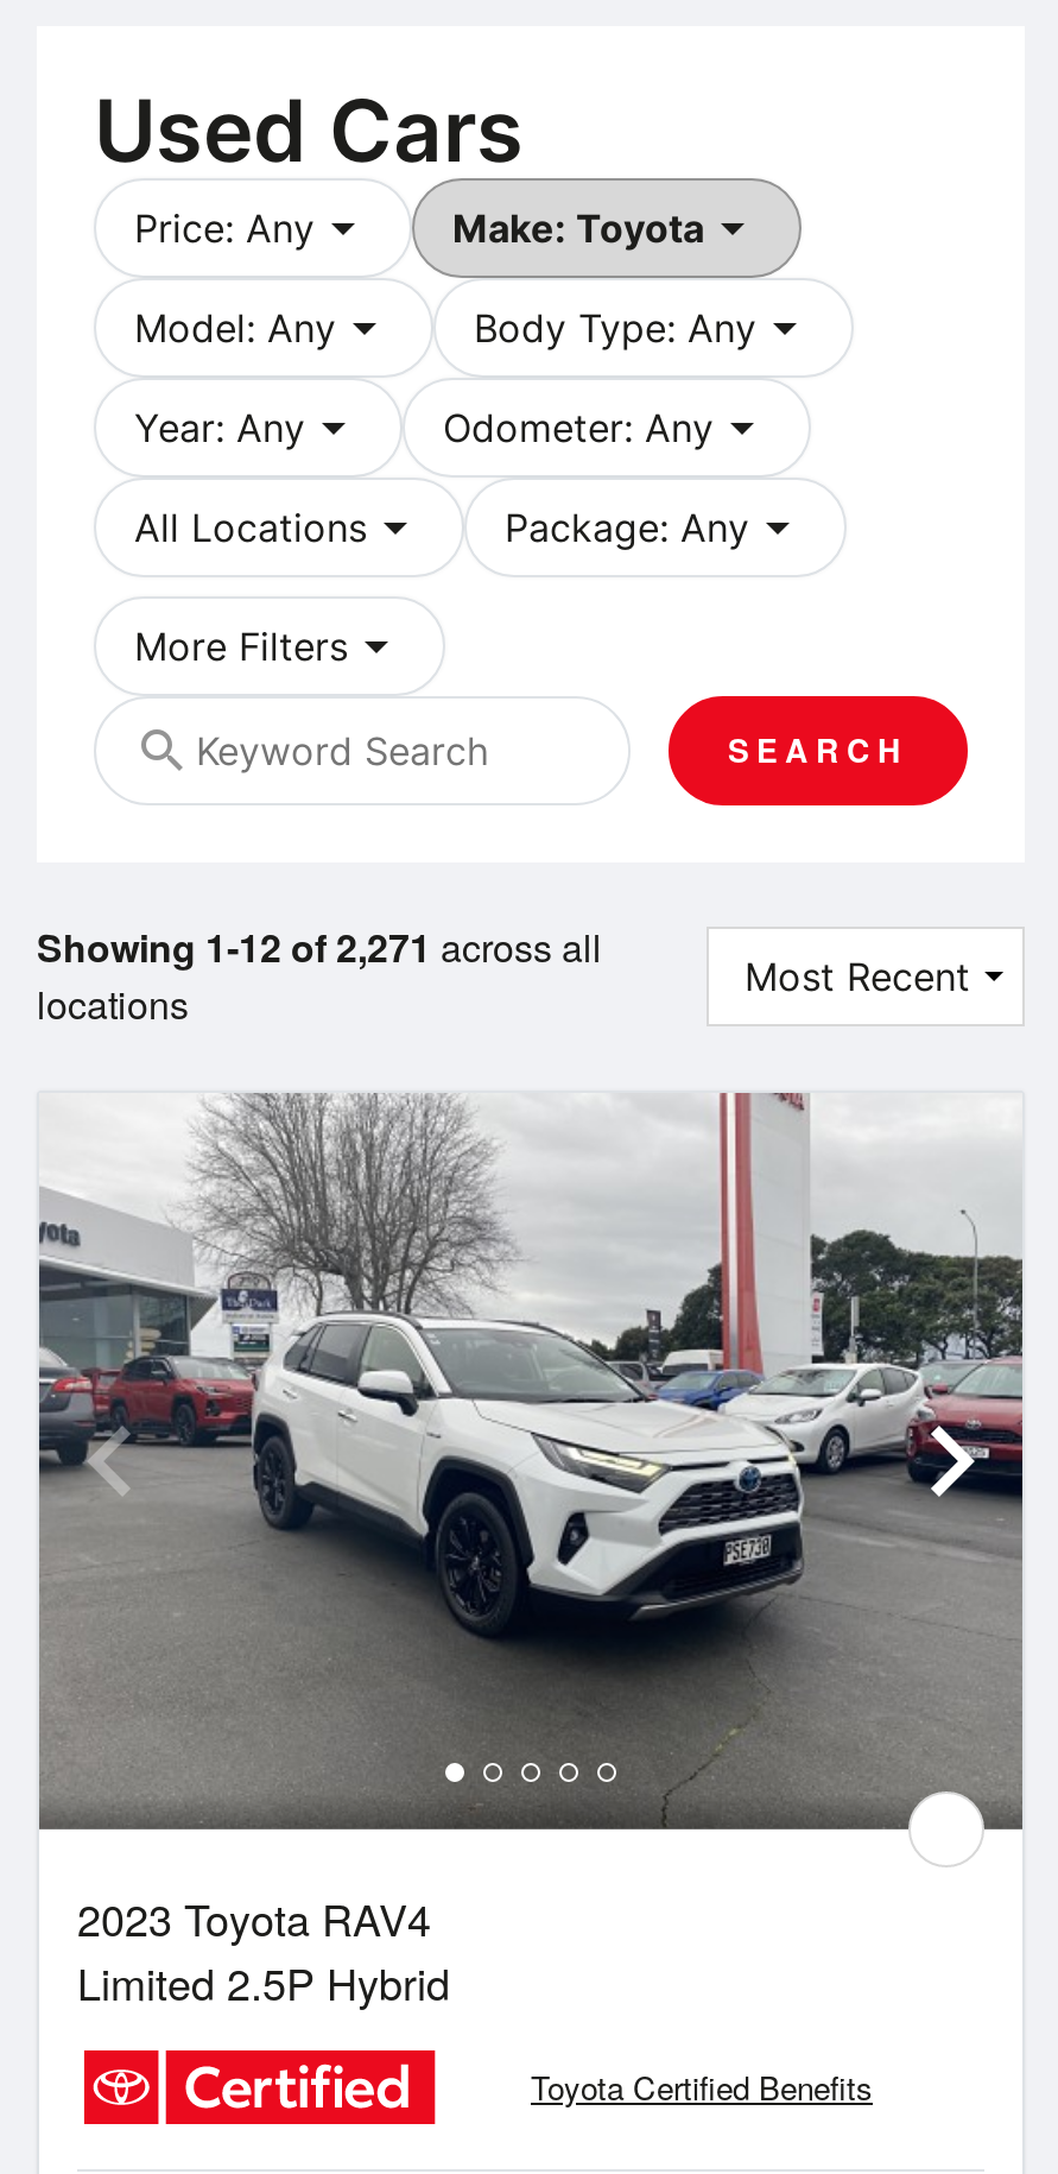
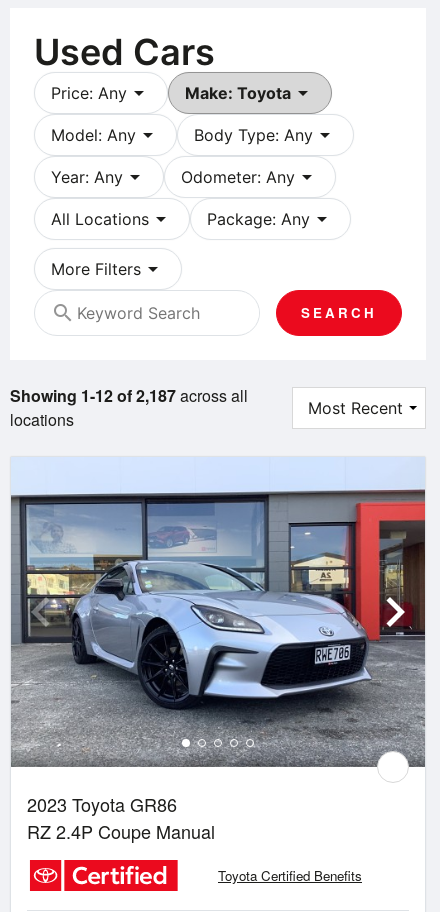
- Showing 1-12 of 2,271 across all
+ Showing 1-12 of 2,187 across all

- [image]
- 2023 Toyota RAV4
- Limited 2.5P Hybrid
+ [image]
+ 2023 Toyota GR86
+ RZ 2.4P Coupe Manual
